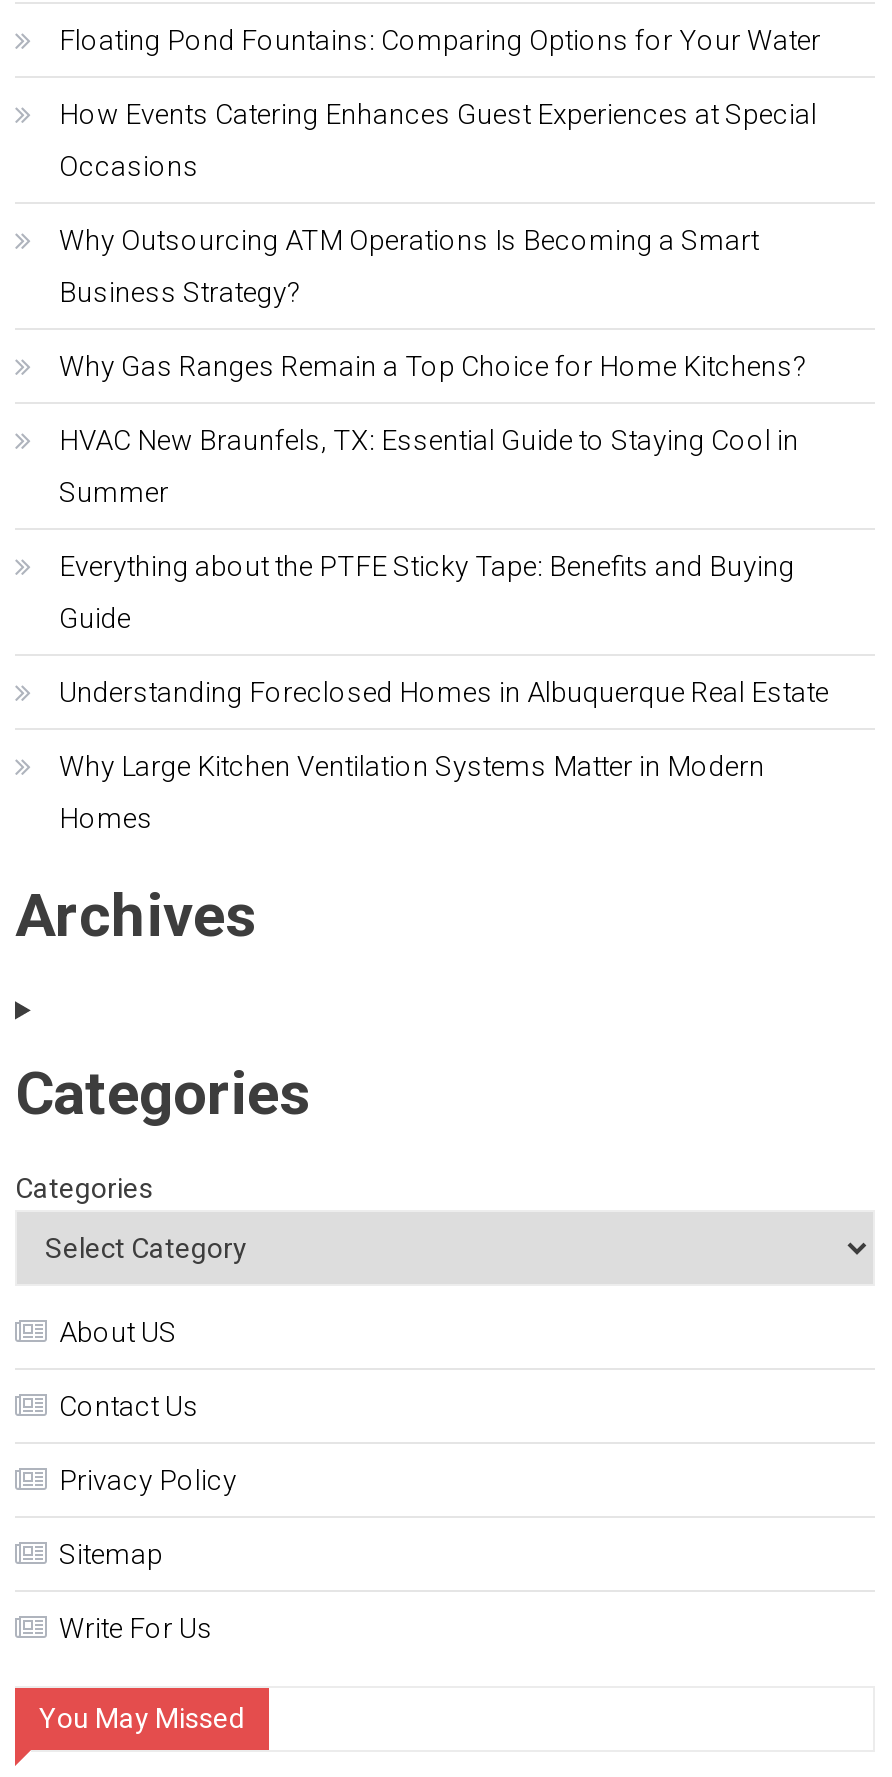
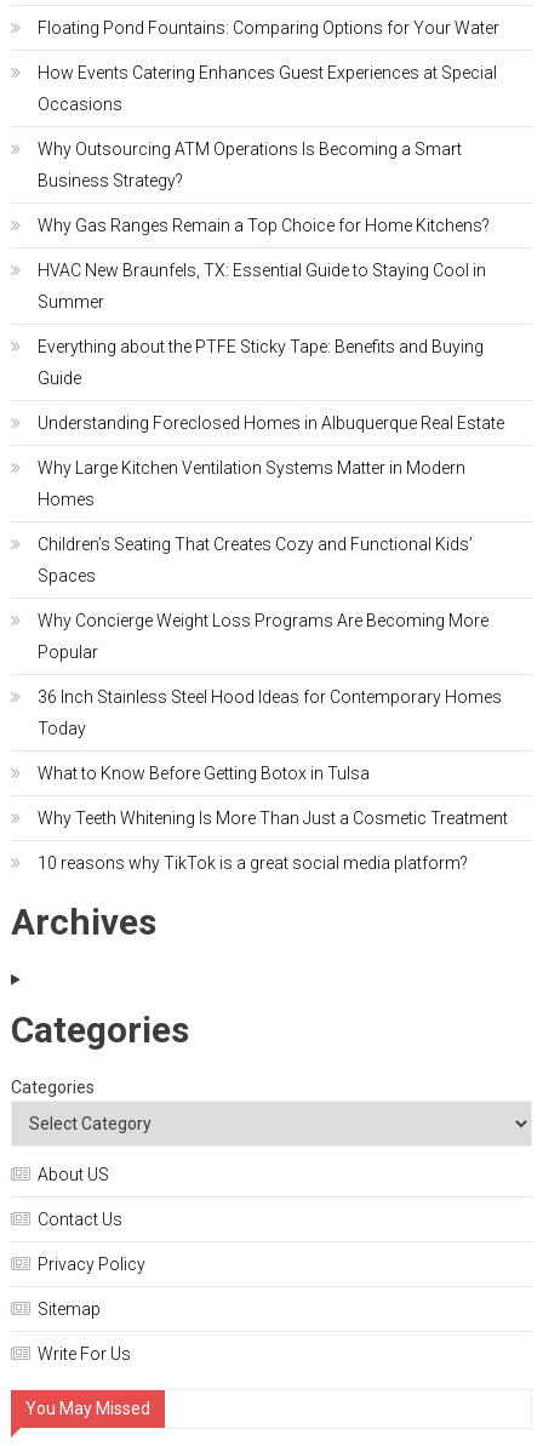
+ Children’s Seating That Creates Cozy and Functional Kids’
+ Spaces
+ Why Concierge Weight Loss Programs Are Becoming More
+ Popular
+ 36 Inch Stainless Steel Hood Ideas for Contemporary Homes
+ Today
+ What to Know Before Getting Botox in Tulsa
+ Why Teeth Whitening Is More Than Just a Cosmetic Treatment
+ 10 reasons why TikTok is a great social media platform?
